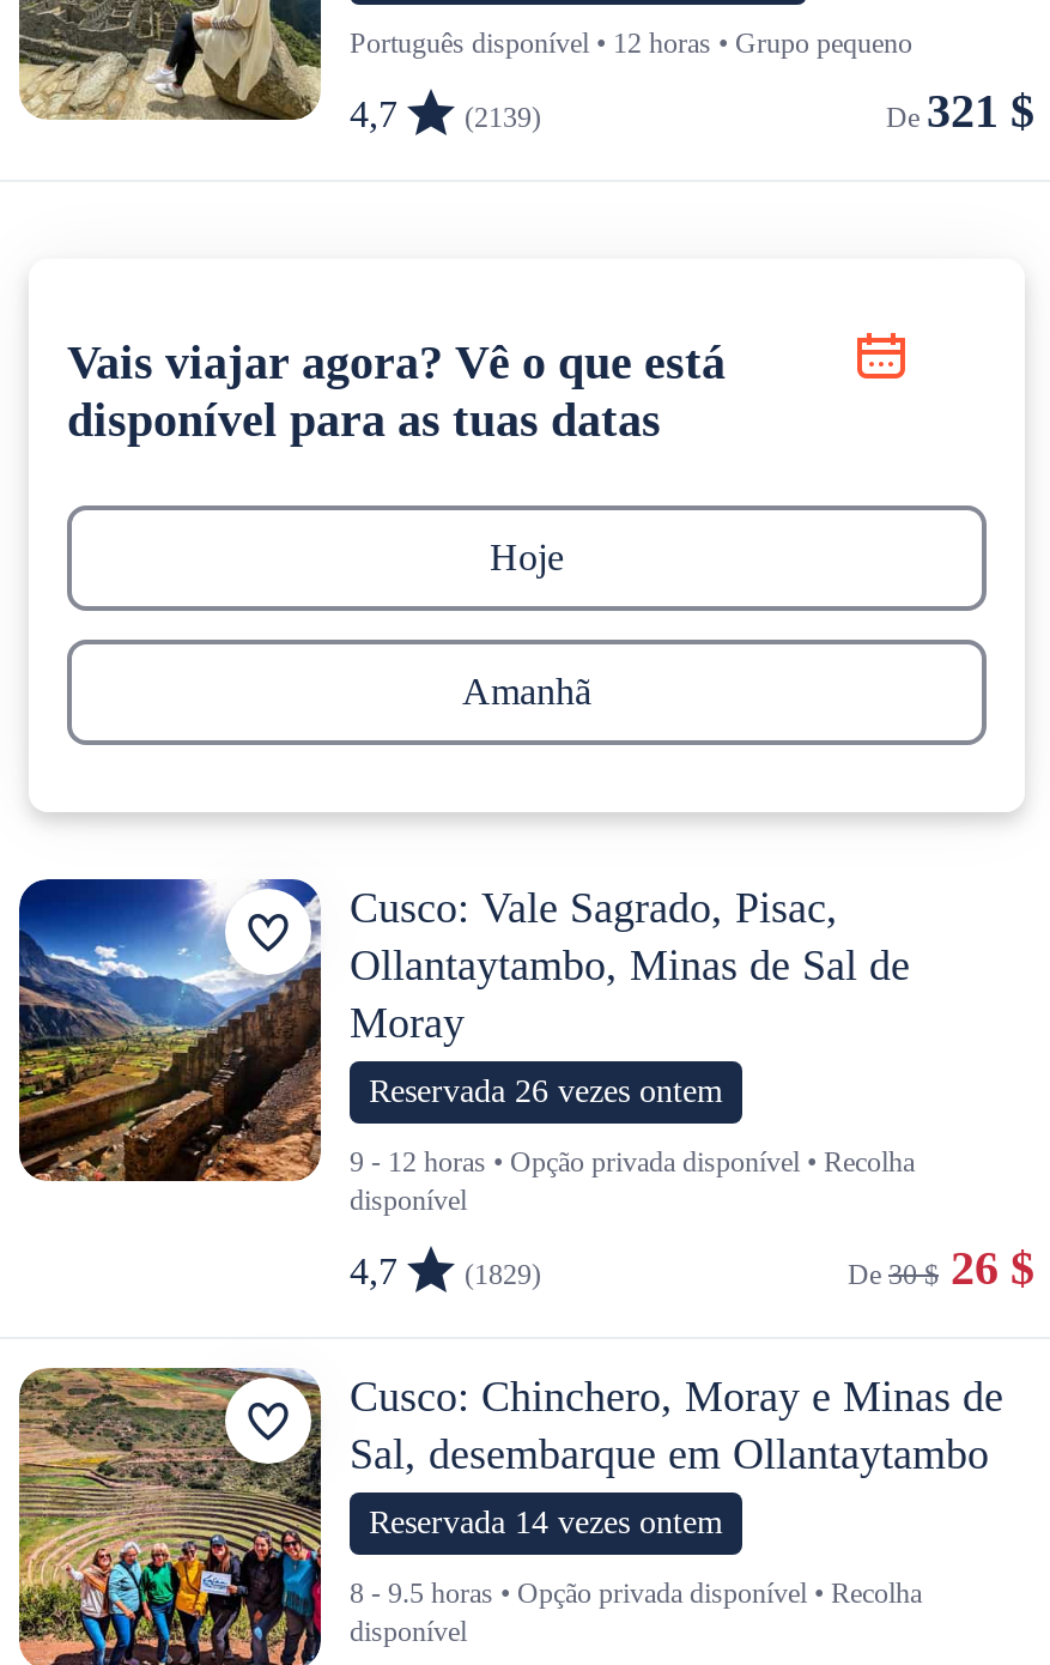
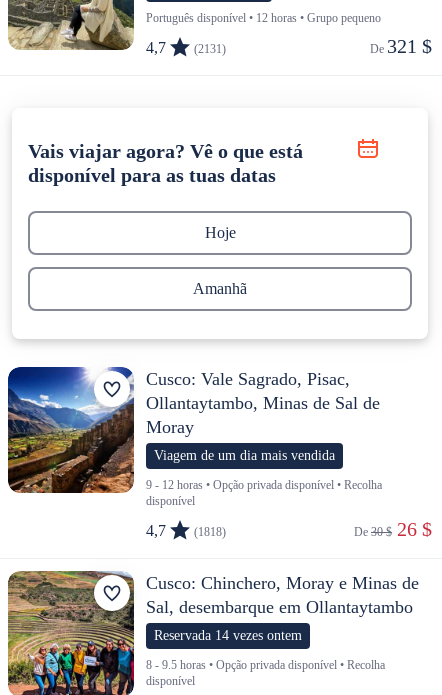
- 4,7 (2139)
+ 4,7 (2131)

- Reservada 26 vezes ontem
+ Viagem de um dia mais vendida

- 4,7 (1829)
+ 4,7 (1818)
